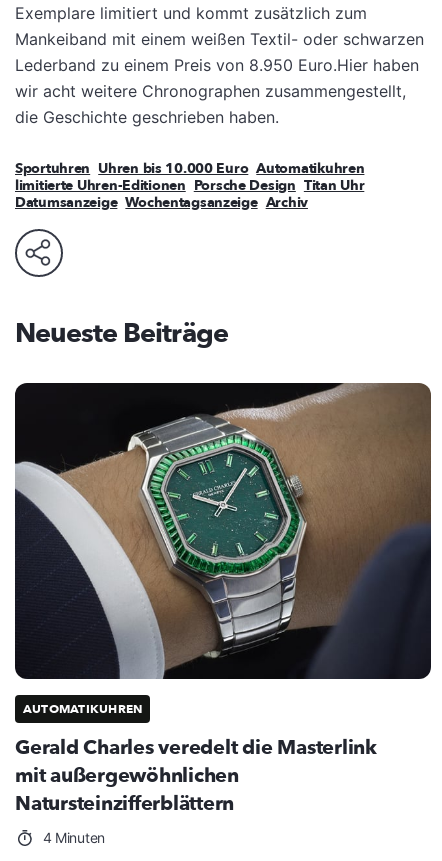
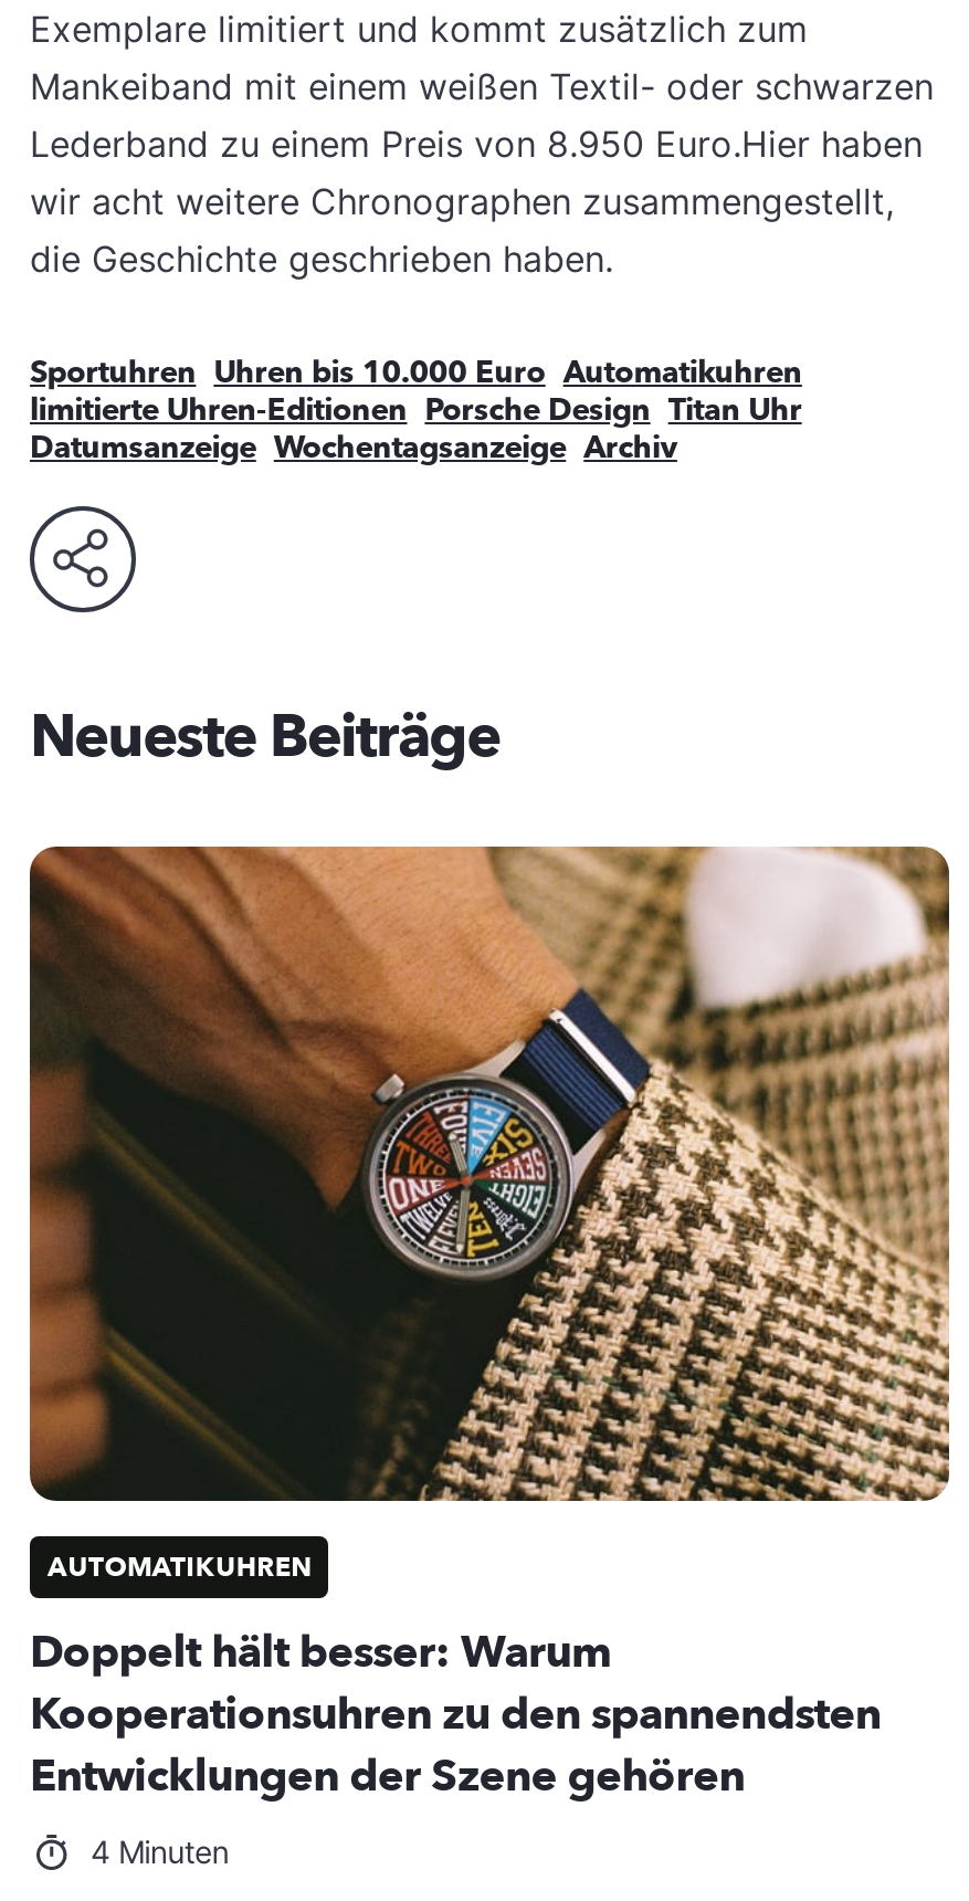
- [image]
+ [image]

- Gerald Charles veredelt die Masterlink
- mit außergewöhnlichen
- Natursteinzifferblättern
+ Doppelt hält besser: Warum
+ Kooperationsuhren zu den spannendsten
+ Entwicklungen der Szene gehören
